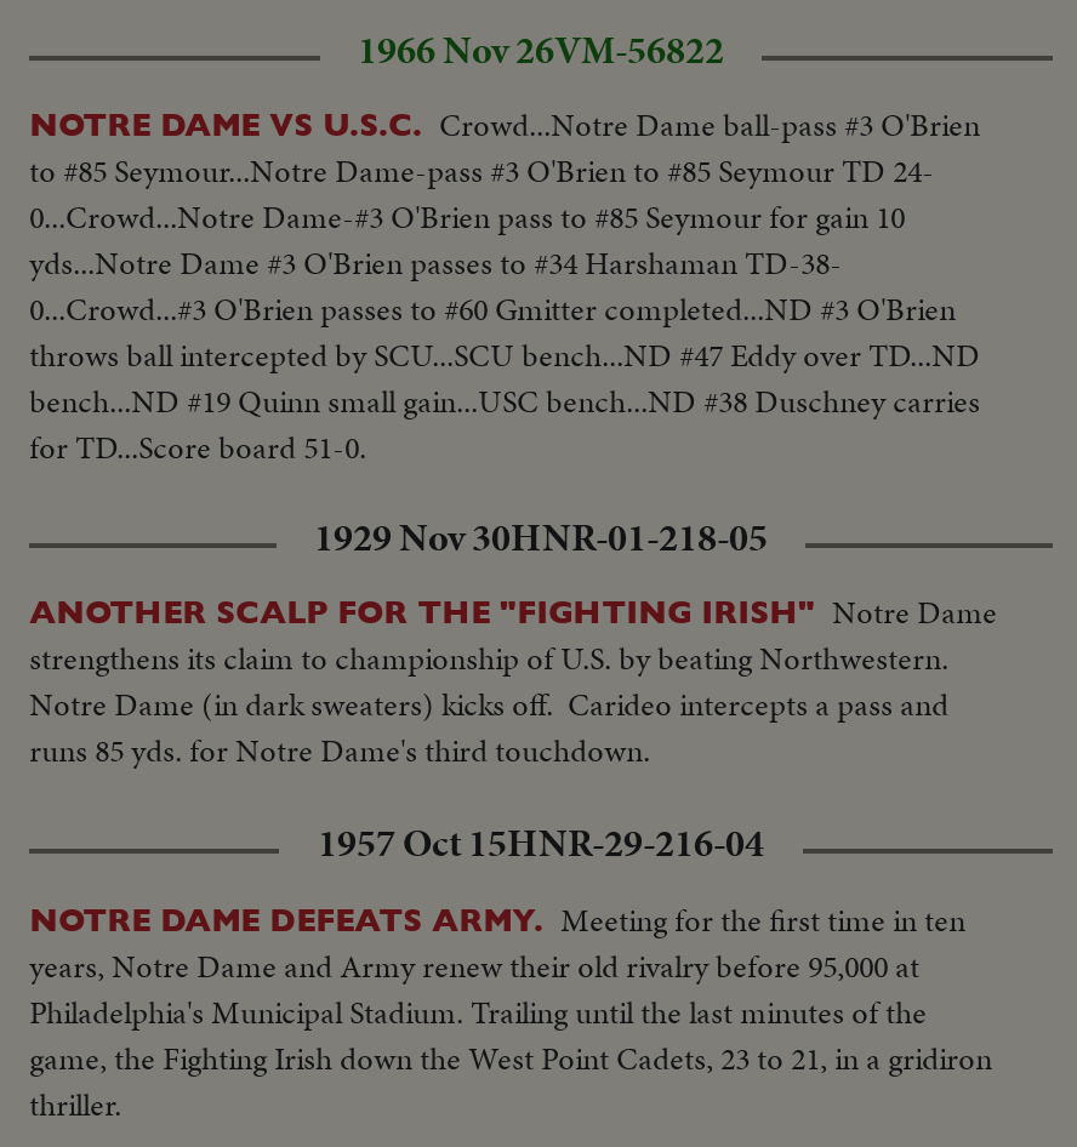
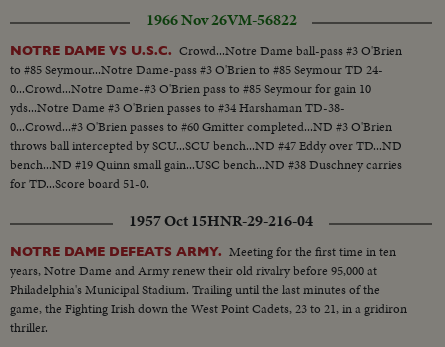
- 1929 Nov 30HNR-01-218-05
- ANOTHER SCALP FOR THE "FIGHTING IRISH" Notre Dame
- strengthens its claim to championship of U.S. by beating Northwestern.
- Notre Dame (in dark sweaters) kicks off. Carideo intercepts a pass and
- runs 85 yds. for Notre Dame's third touchdown.
